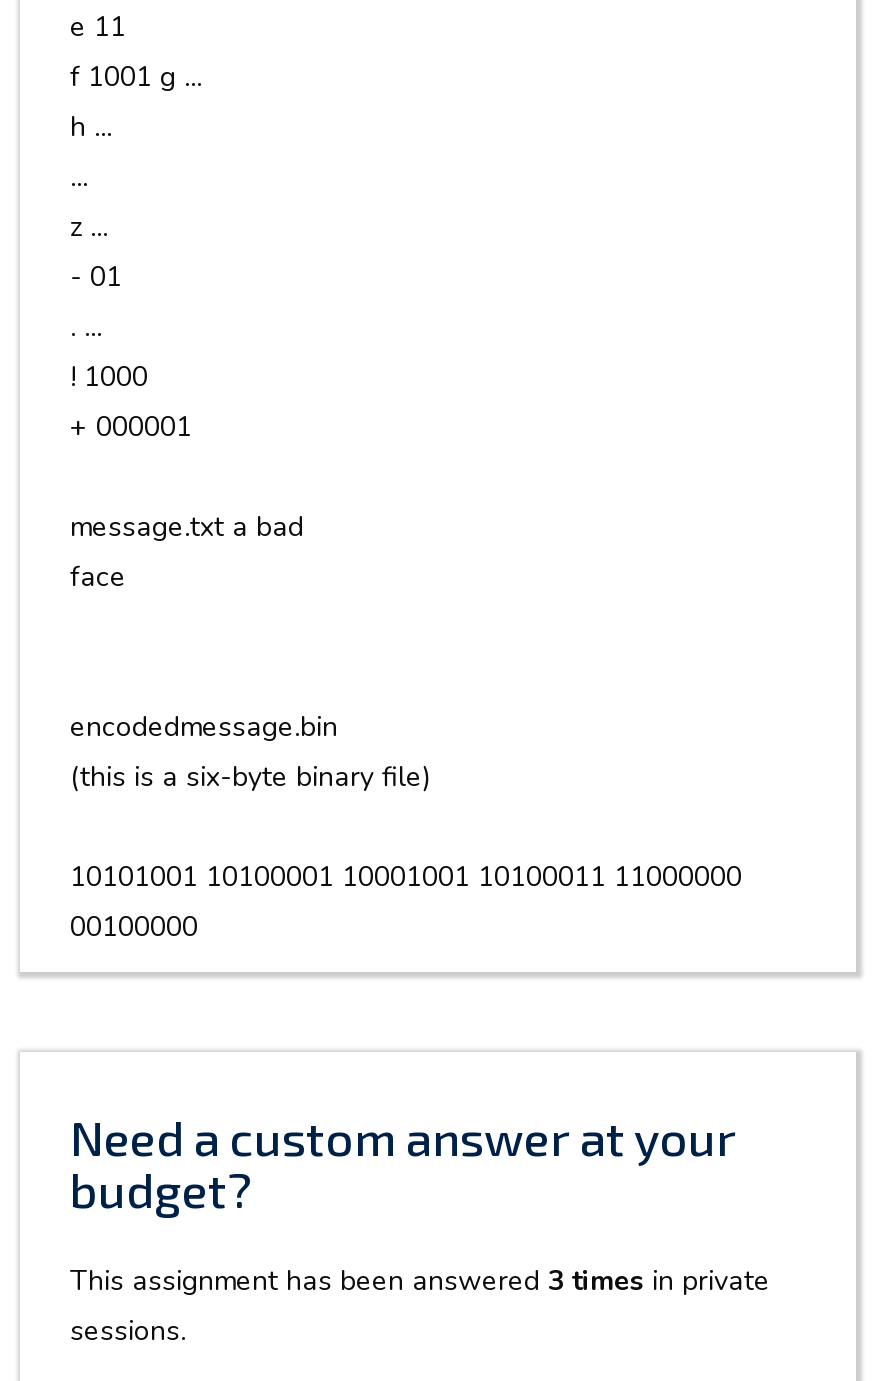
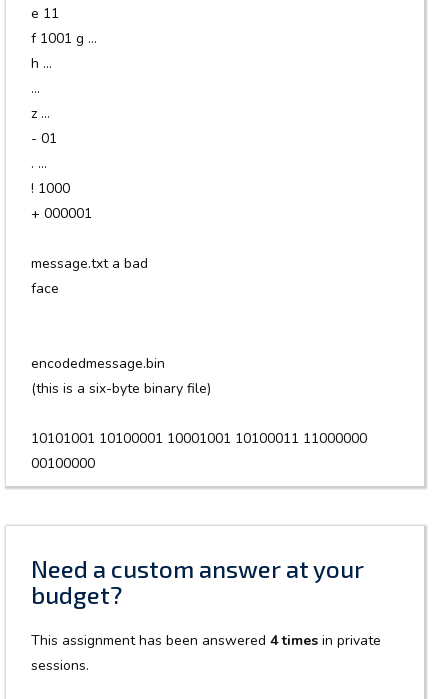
- This assignment has been answered 3 times in private
+ This assignment has been answered 4 times in private
